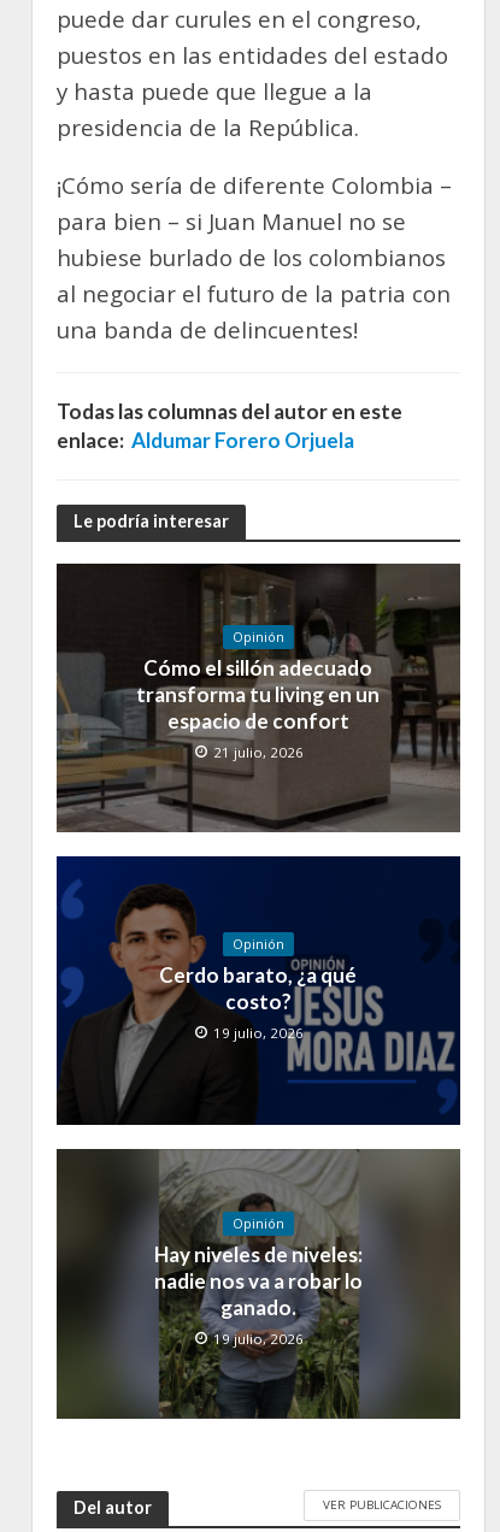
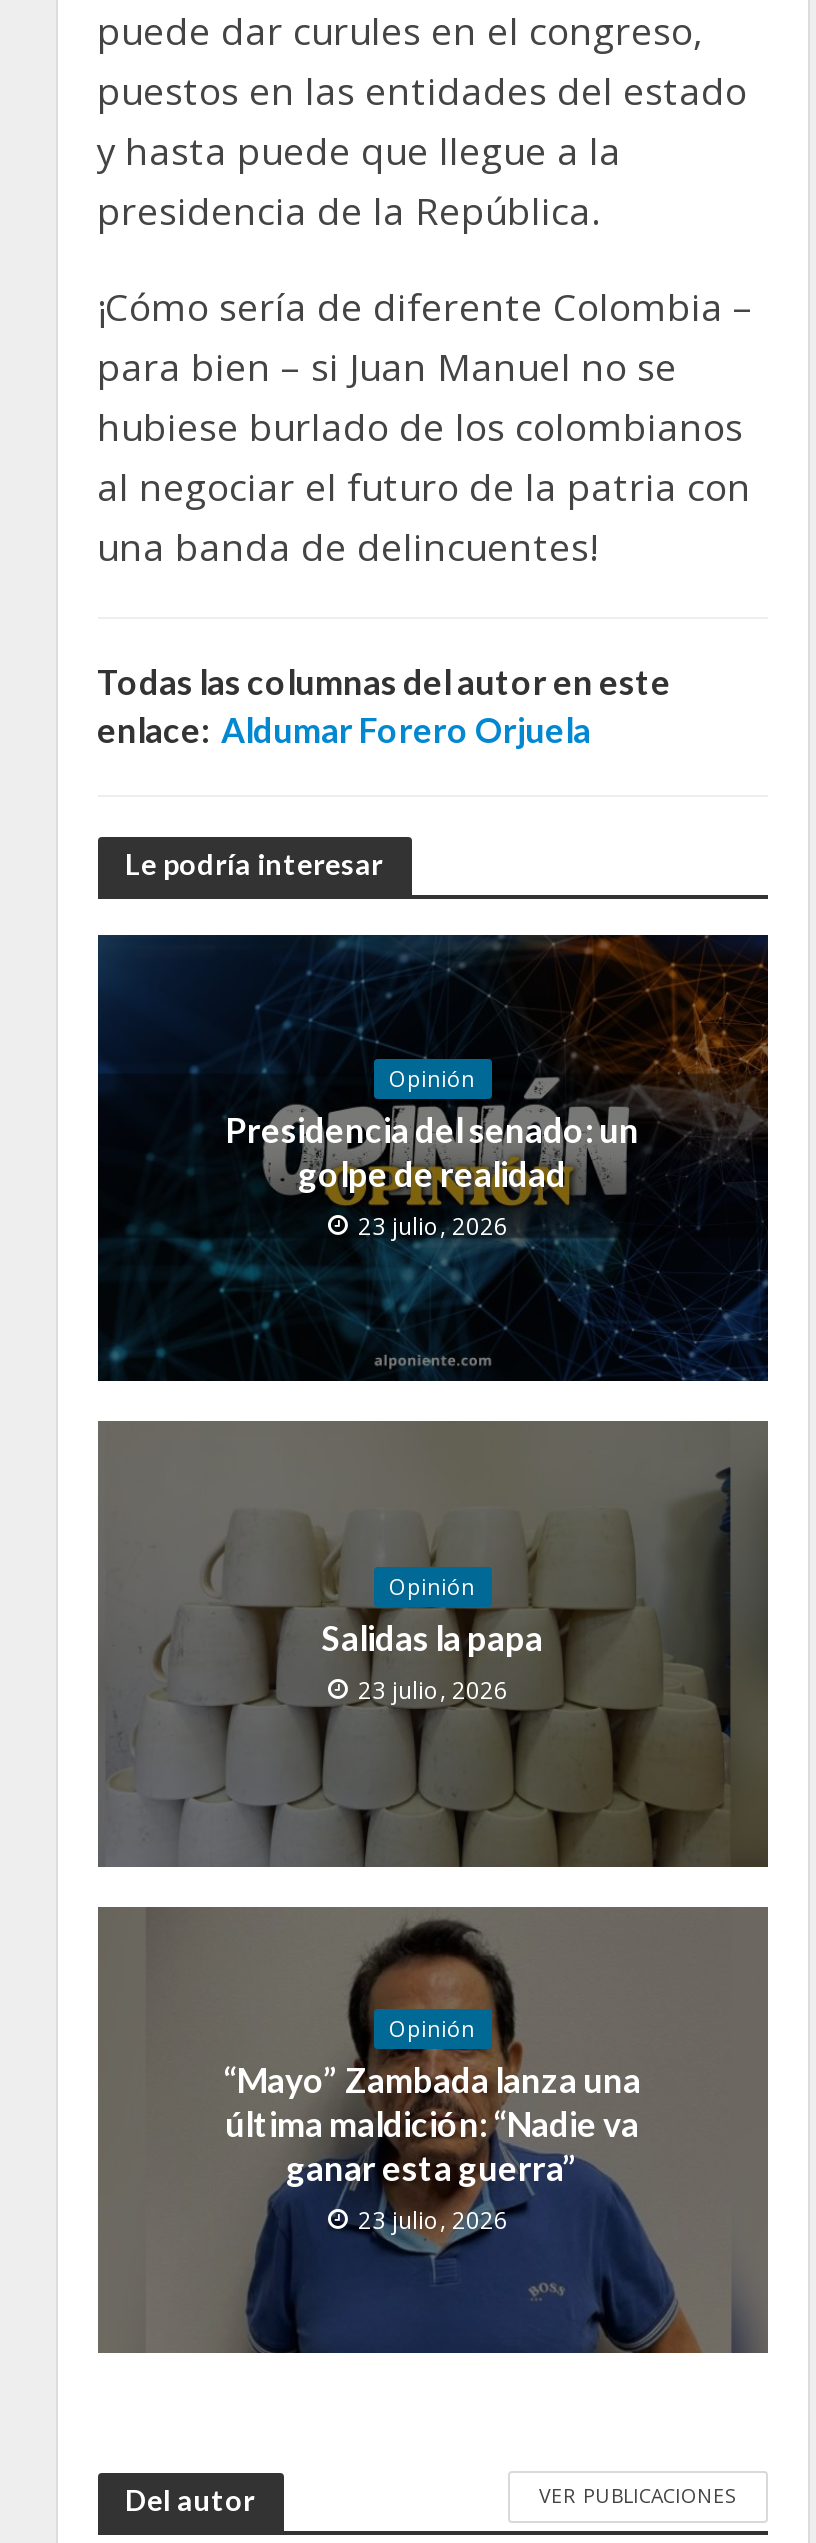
- [image]
- Cómo el sillón adecuado
- transforma tu living en un
- espacio de confort
- 21 julio, 2026
+ [image]
+ Presidencia del senado: un
+ golpe de realidad
+ 23 julio, 2026

- [image]
- Cerdo barato, ¿a qué
- costo?
- 19 julio, 2026
+ [image]
+ Salidas la papa
+ 23 julio, 2026

- [image]
- Hay niveles de niveles:
- nadie nos va a robar lo
- ganado.
- 19 julio, 2026
+ [image]
+ “Mayo” Zambada lanza una
+ última maldición: “Nadie va
+ ganar esta guerra”
+ 23 julio, 2026
